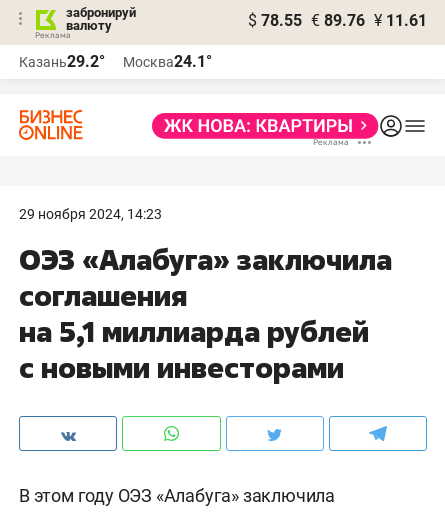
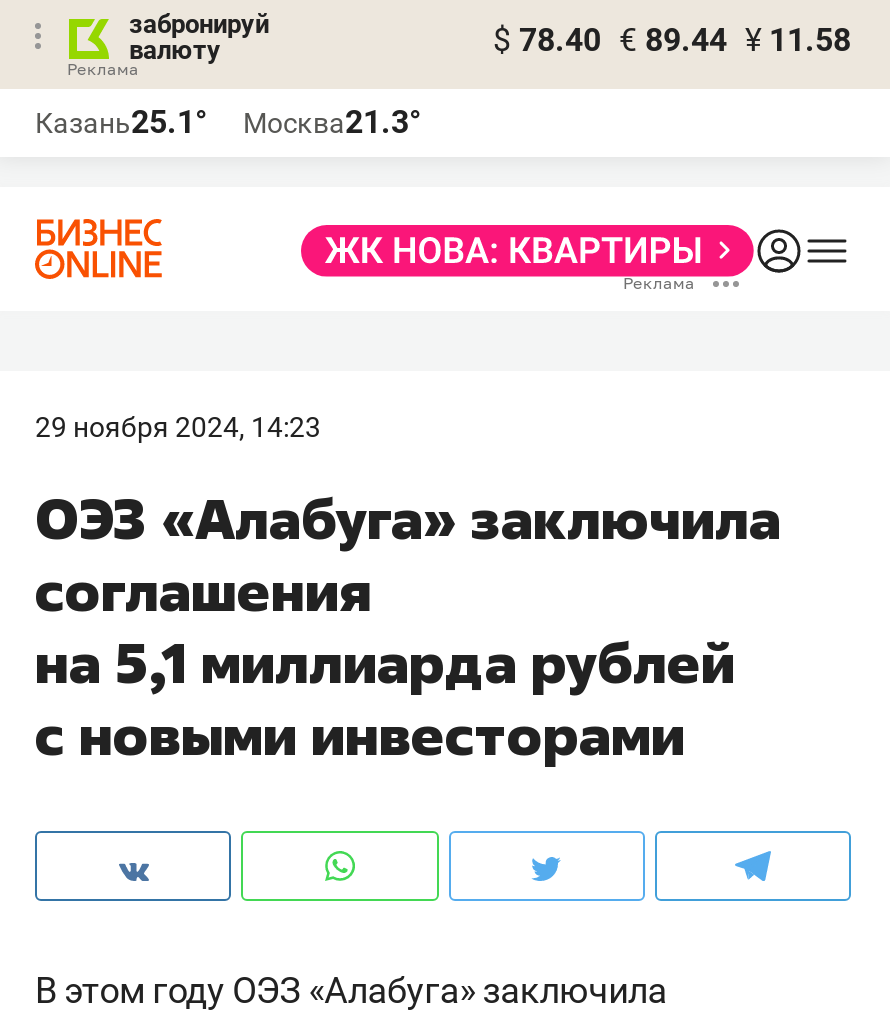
- $ 78.55 € 89.76 ¥ 11.61
+ $ 78.40 € 89.44 ¥ 11.58

- Казань29.2°
+ Казань25.1°

- Москва24.1°
+ Москва21.3°
